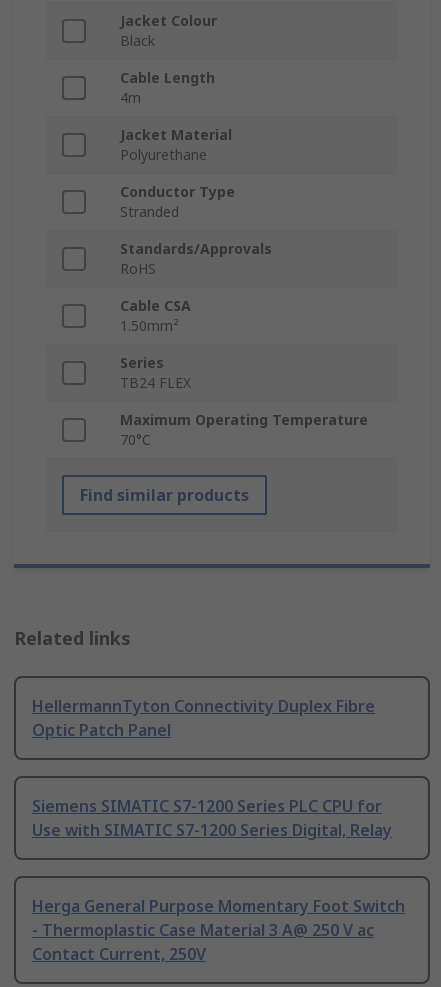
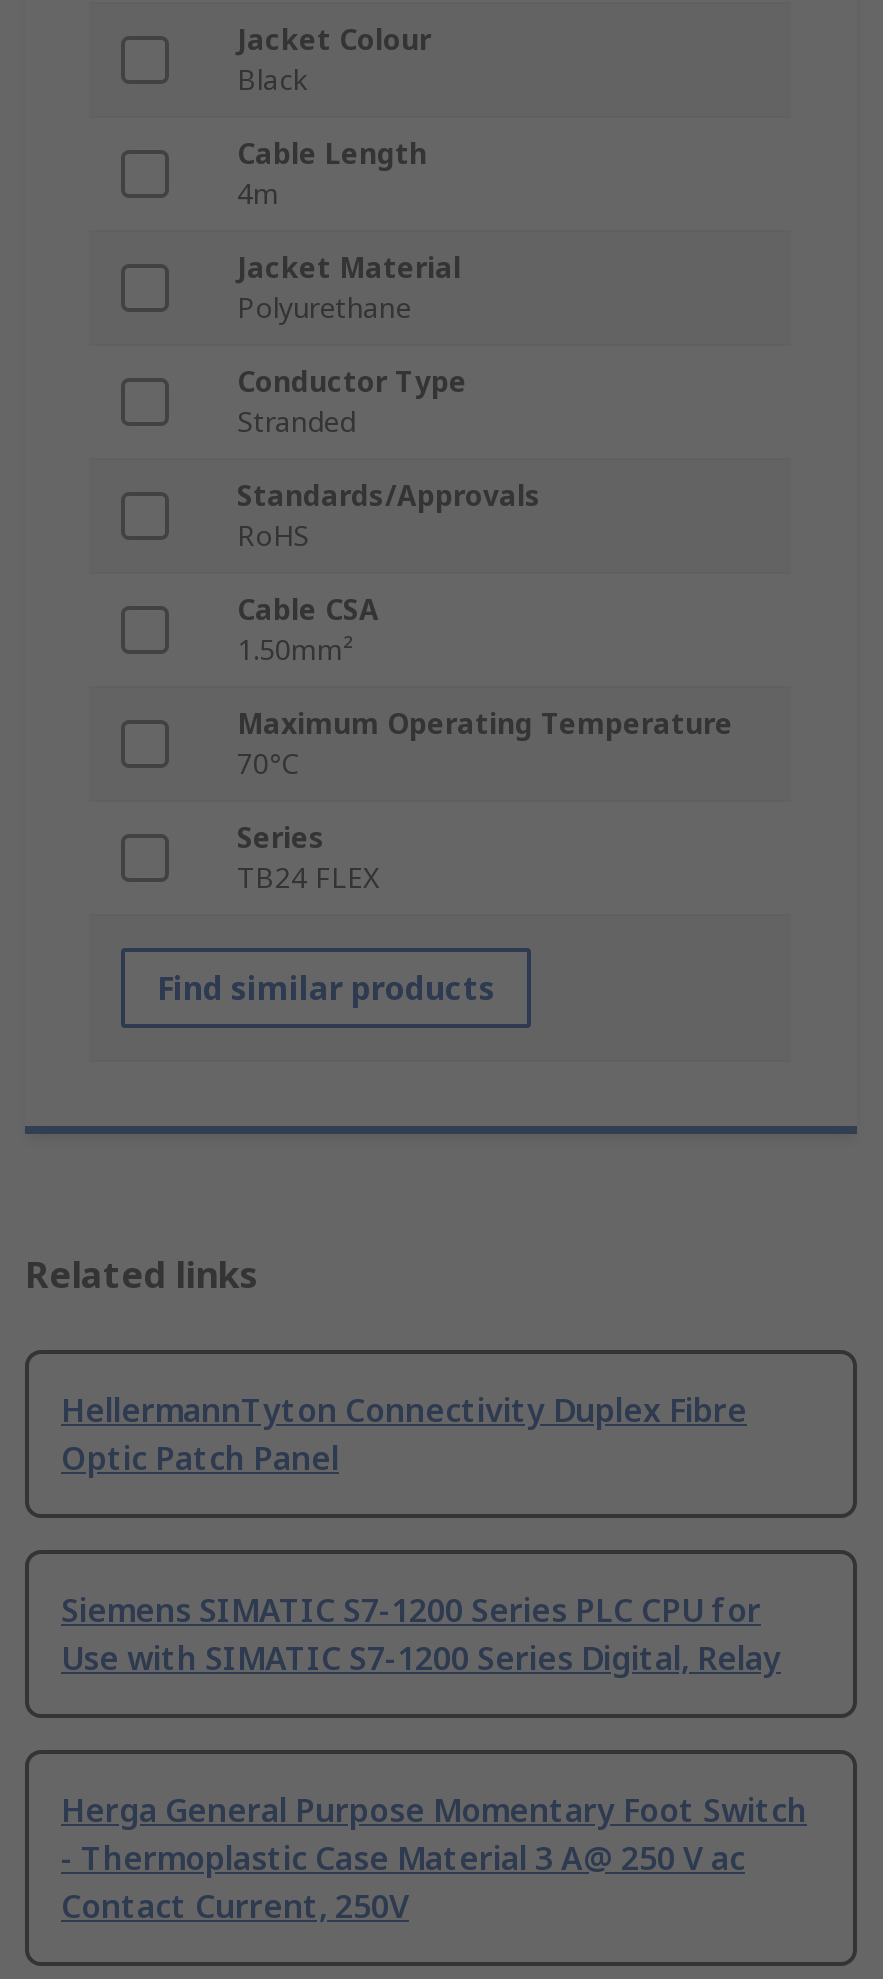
moved down: Series | TB24 FLEX

moved up: Maximum Operating Temperature | 70°C
